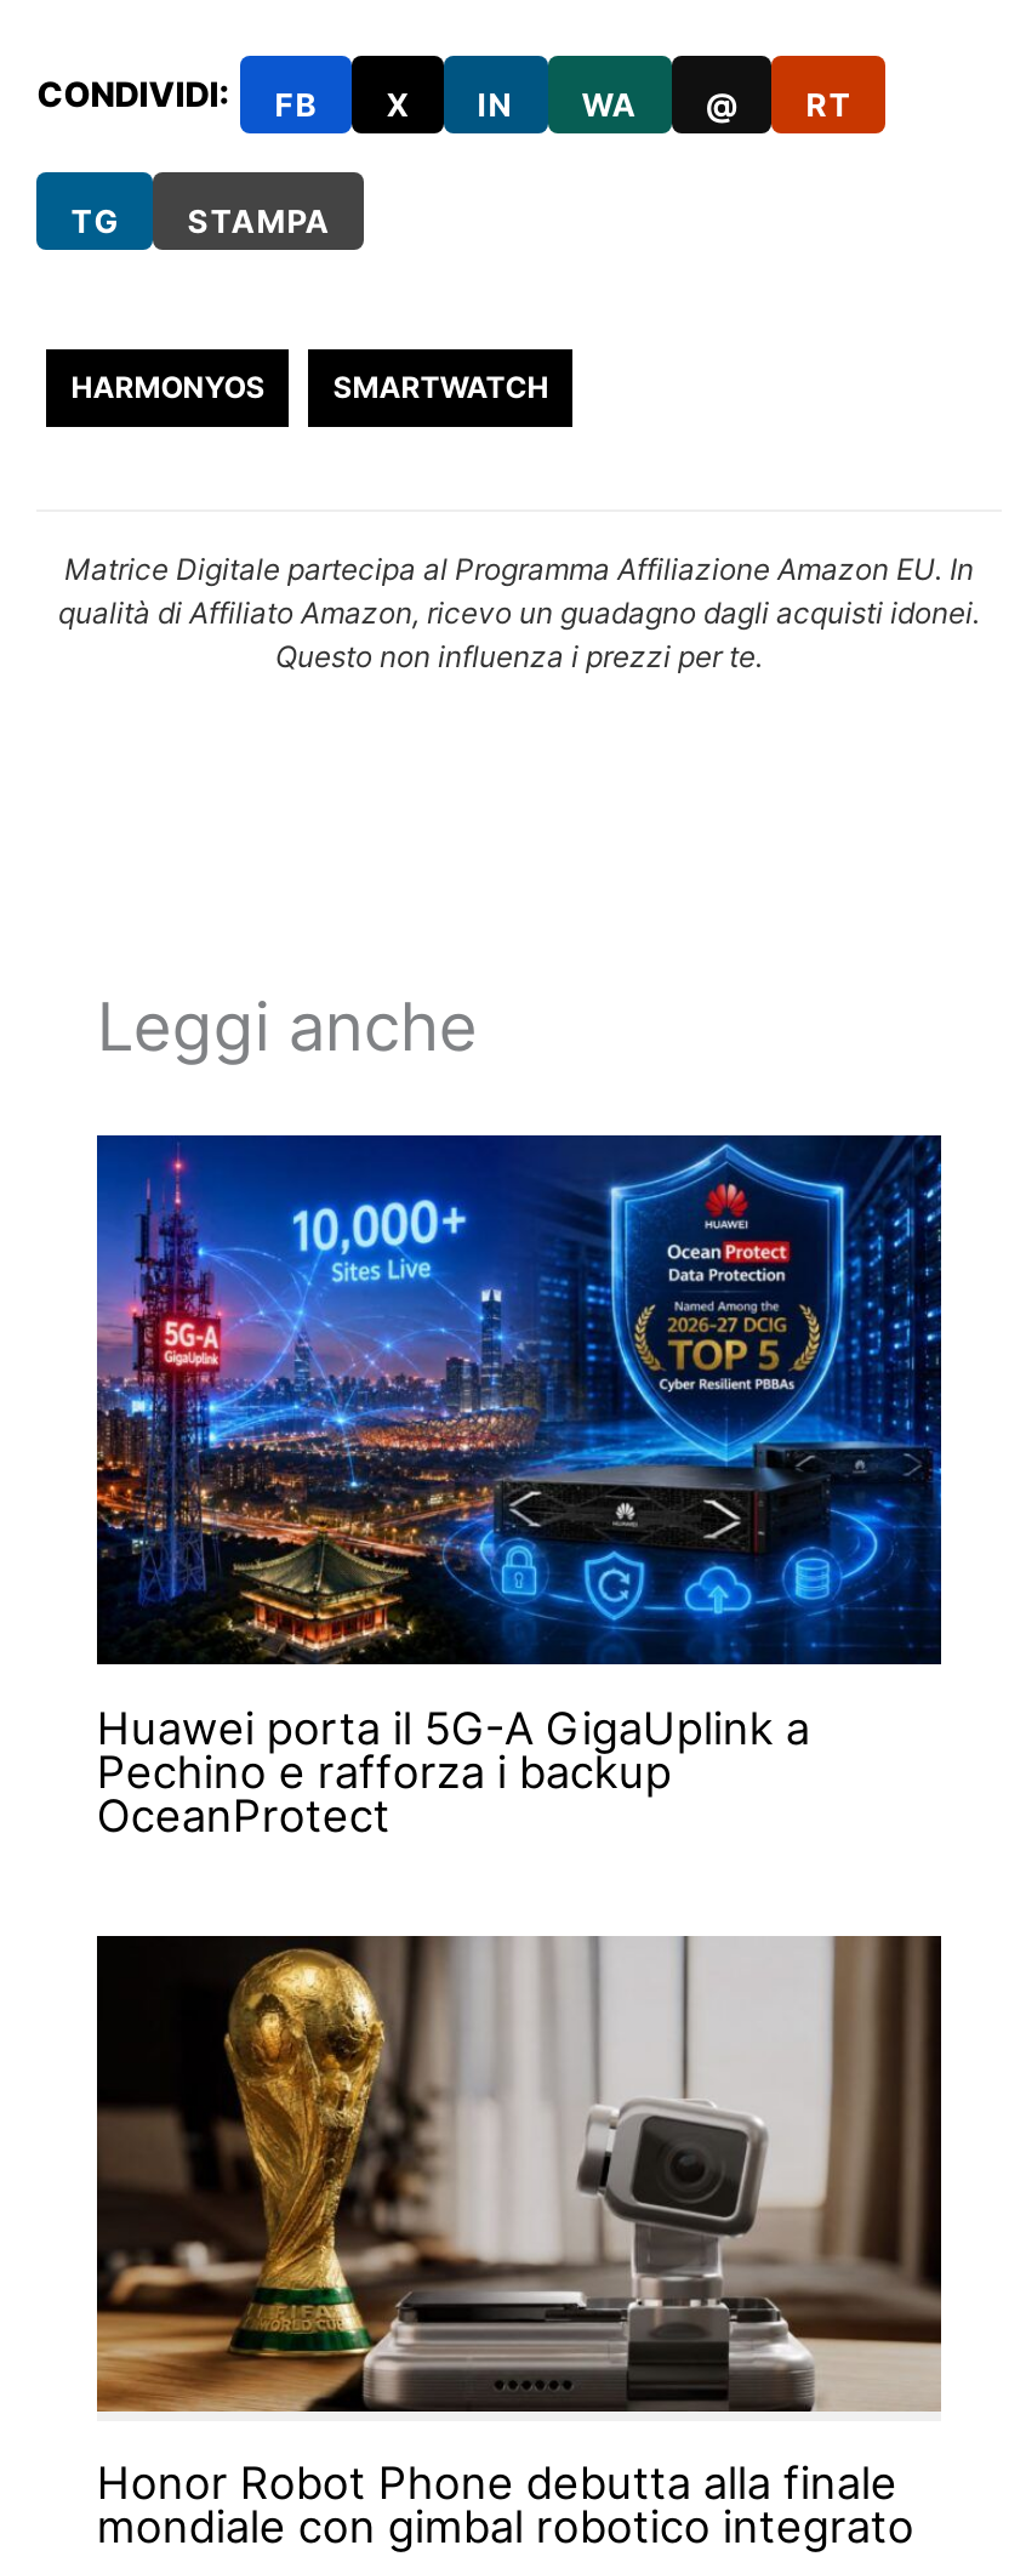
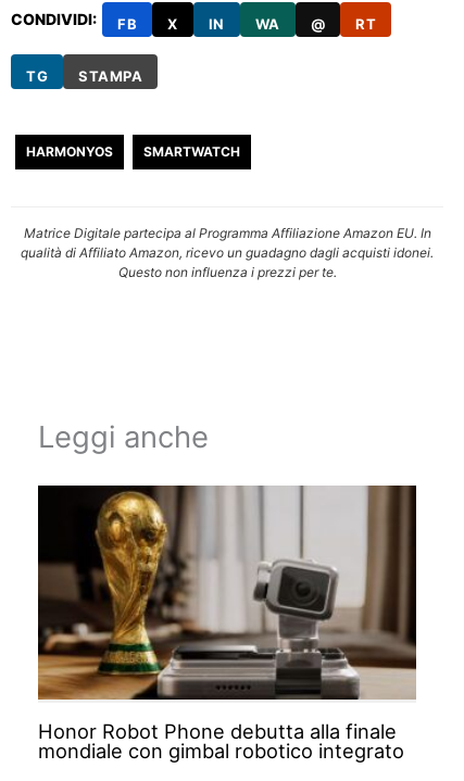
- [image]
- Huawei porta il 5G-A GigaUplink a
- Pechino e rafforza i backup
- OceanProtect
